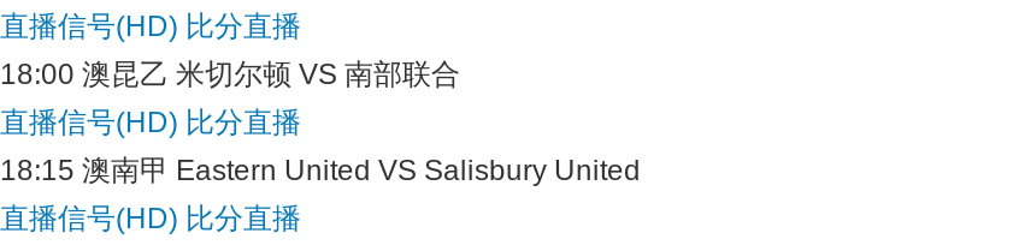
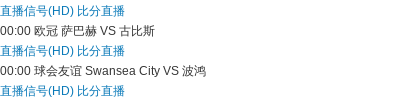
- 18:00 澳昆乙米切尔顿 VS 南部联合
+ 00:00 欧冠萨巴赫 VS 古比斯

- 18:15 澳南甲Eastern United VS Salisbury United
+ 00:00 球会友谊Swansea City VS 波鸿
